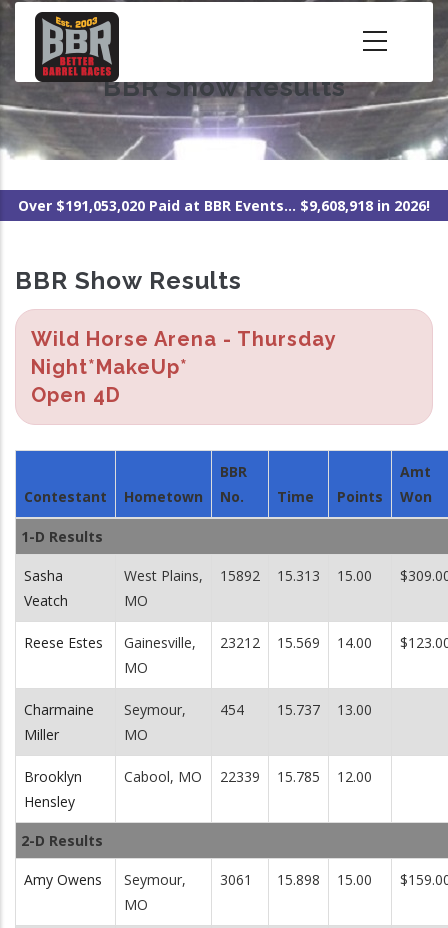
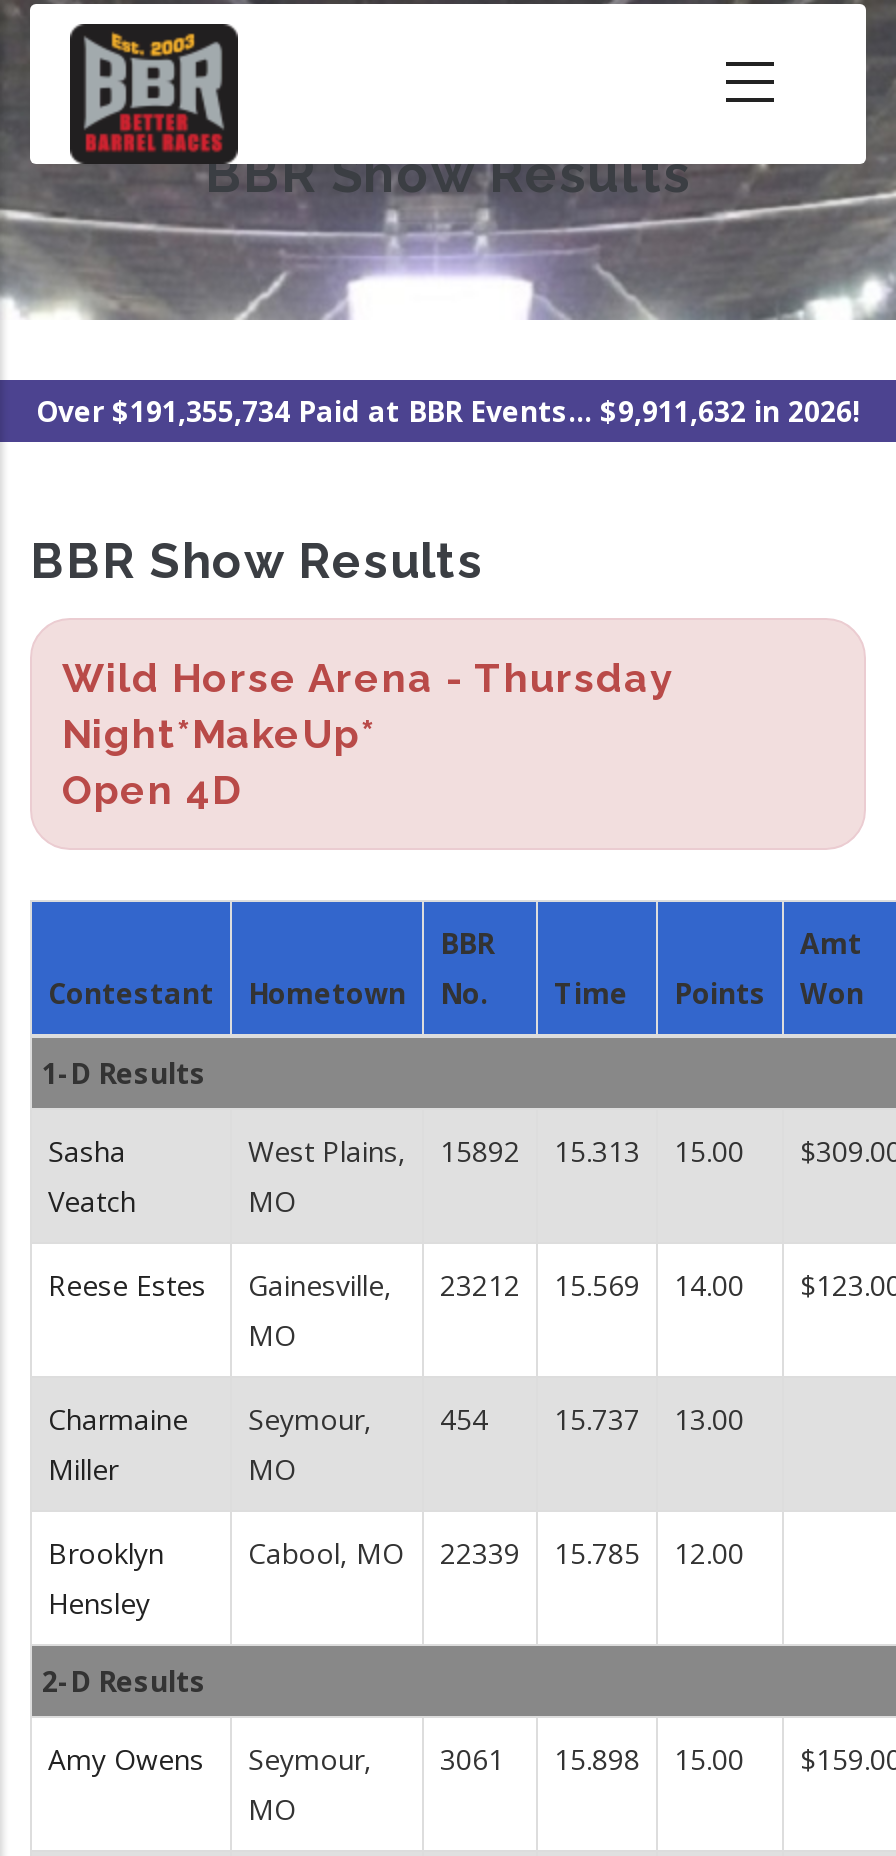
- Over $191,053,020 Paid at BBR Events... $9,608,918 in 2026!
+ Over $191,355,734 Paid at BBR Events... $9,911,632 in 2026!
